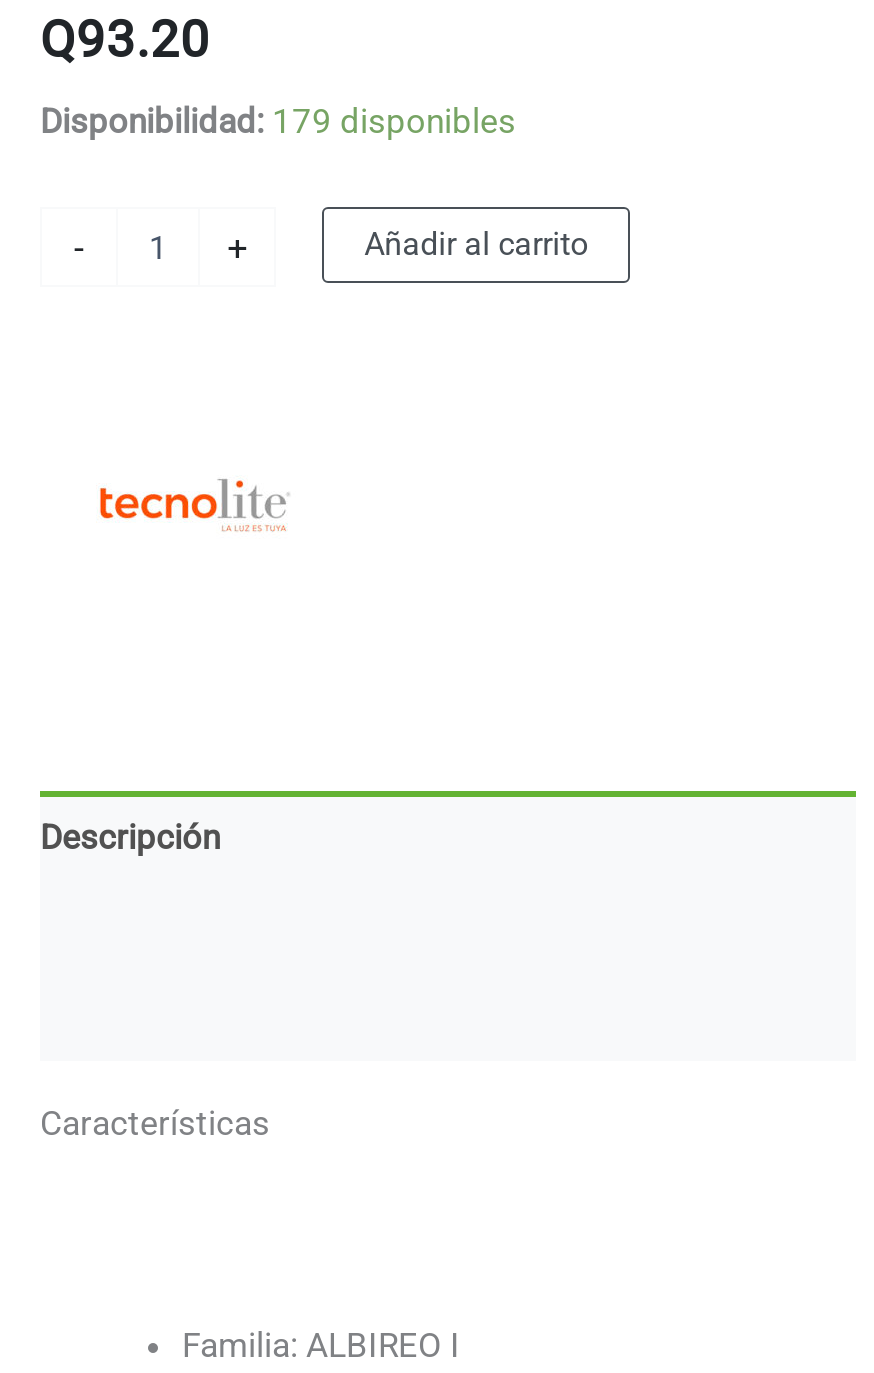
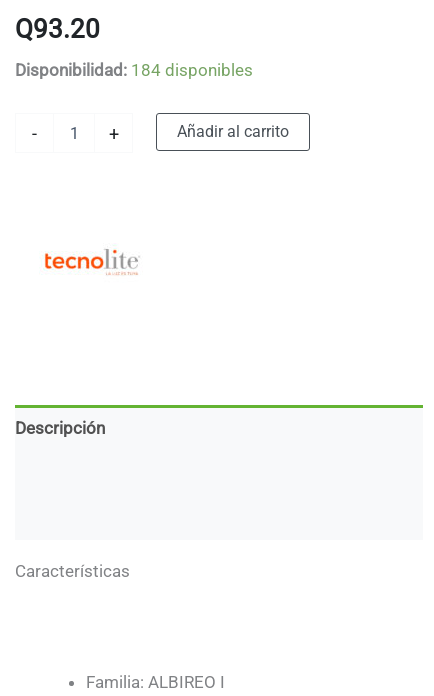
- Disponibilidad: 179 disponibles
+ Disponibilidad: 184 disponibles
